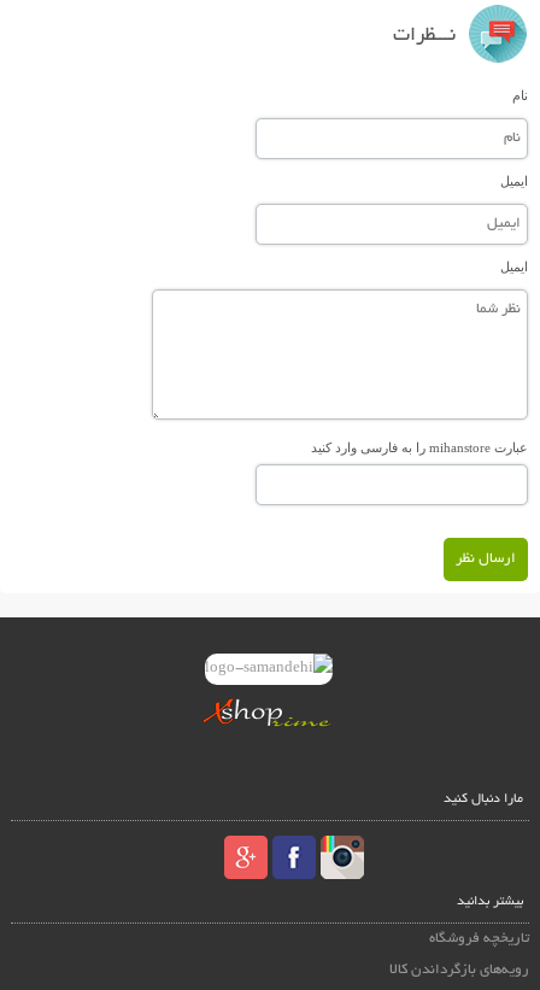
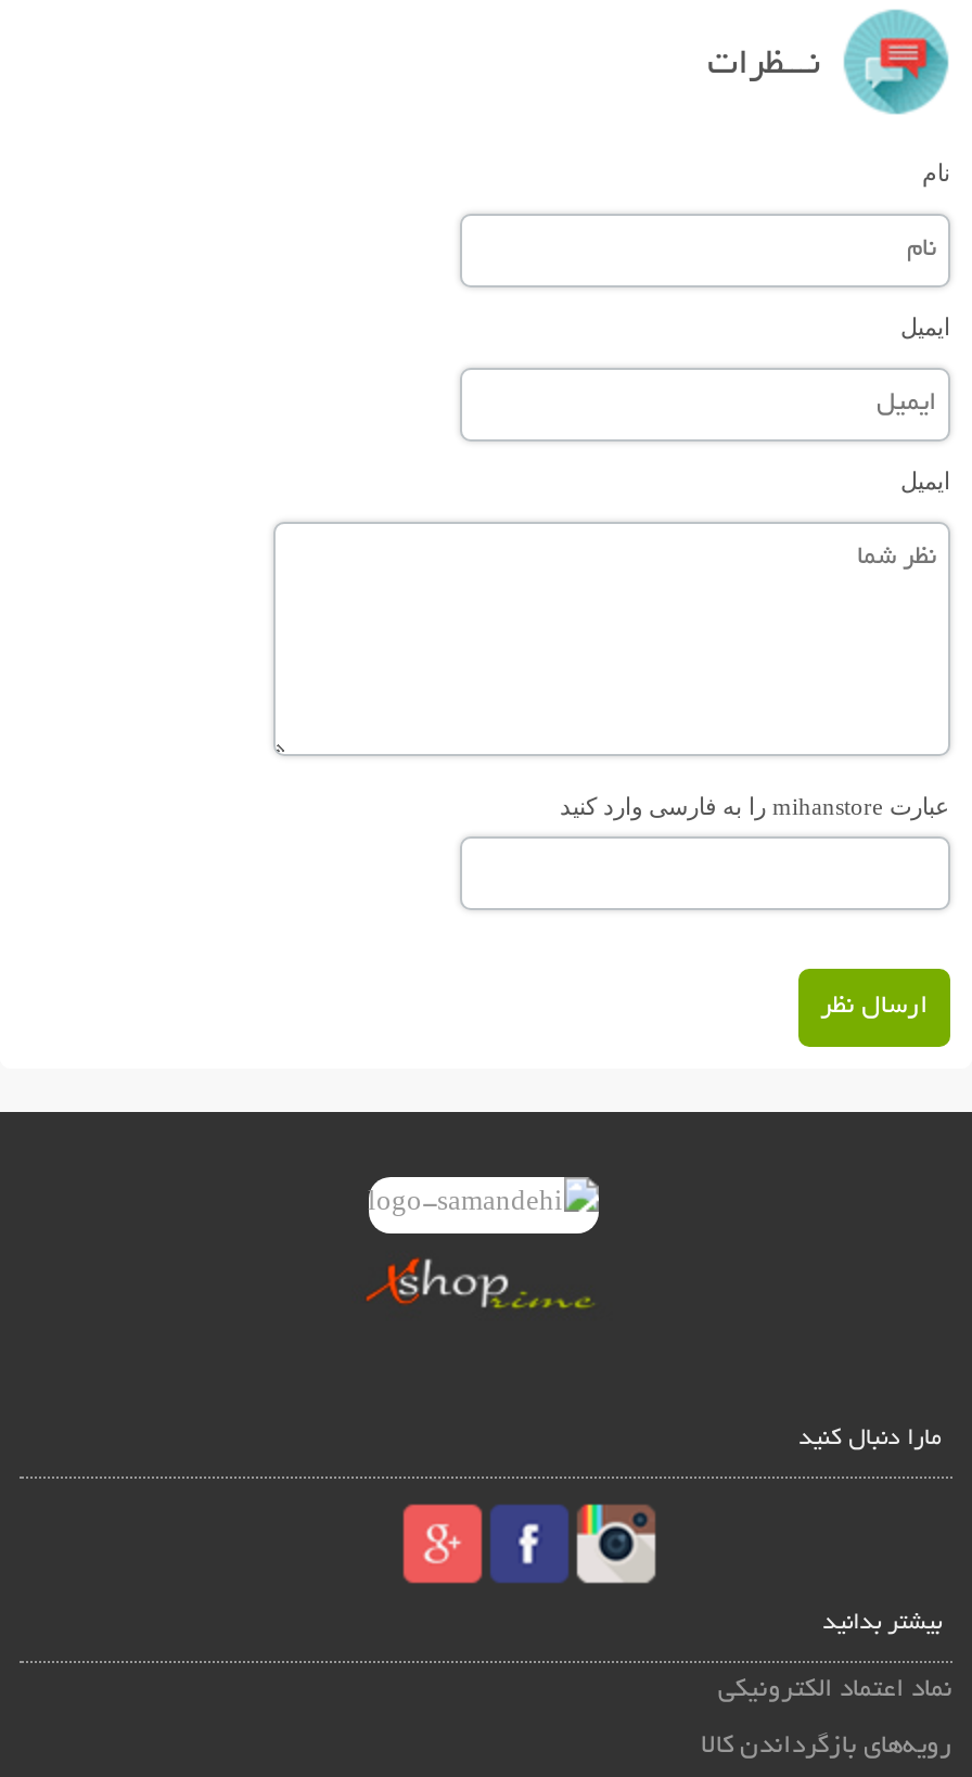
- تاریخچه فروشگاه
+ نماد اعتماد الکترونیکی
